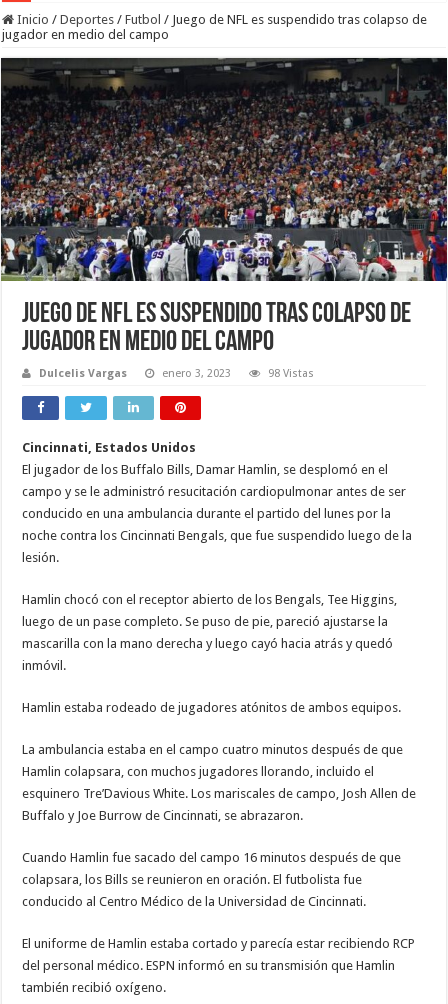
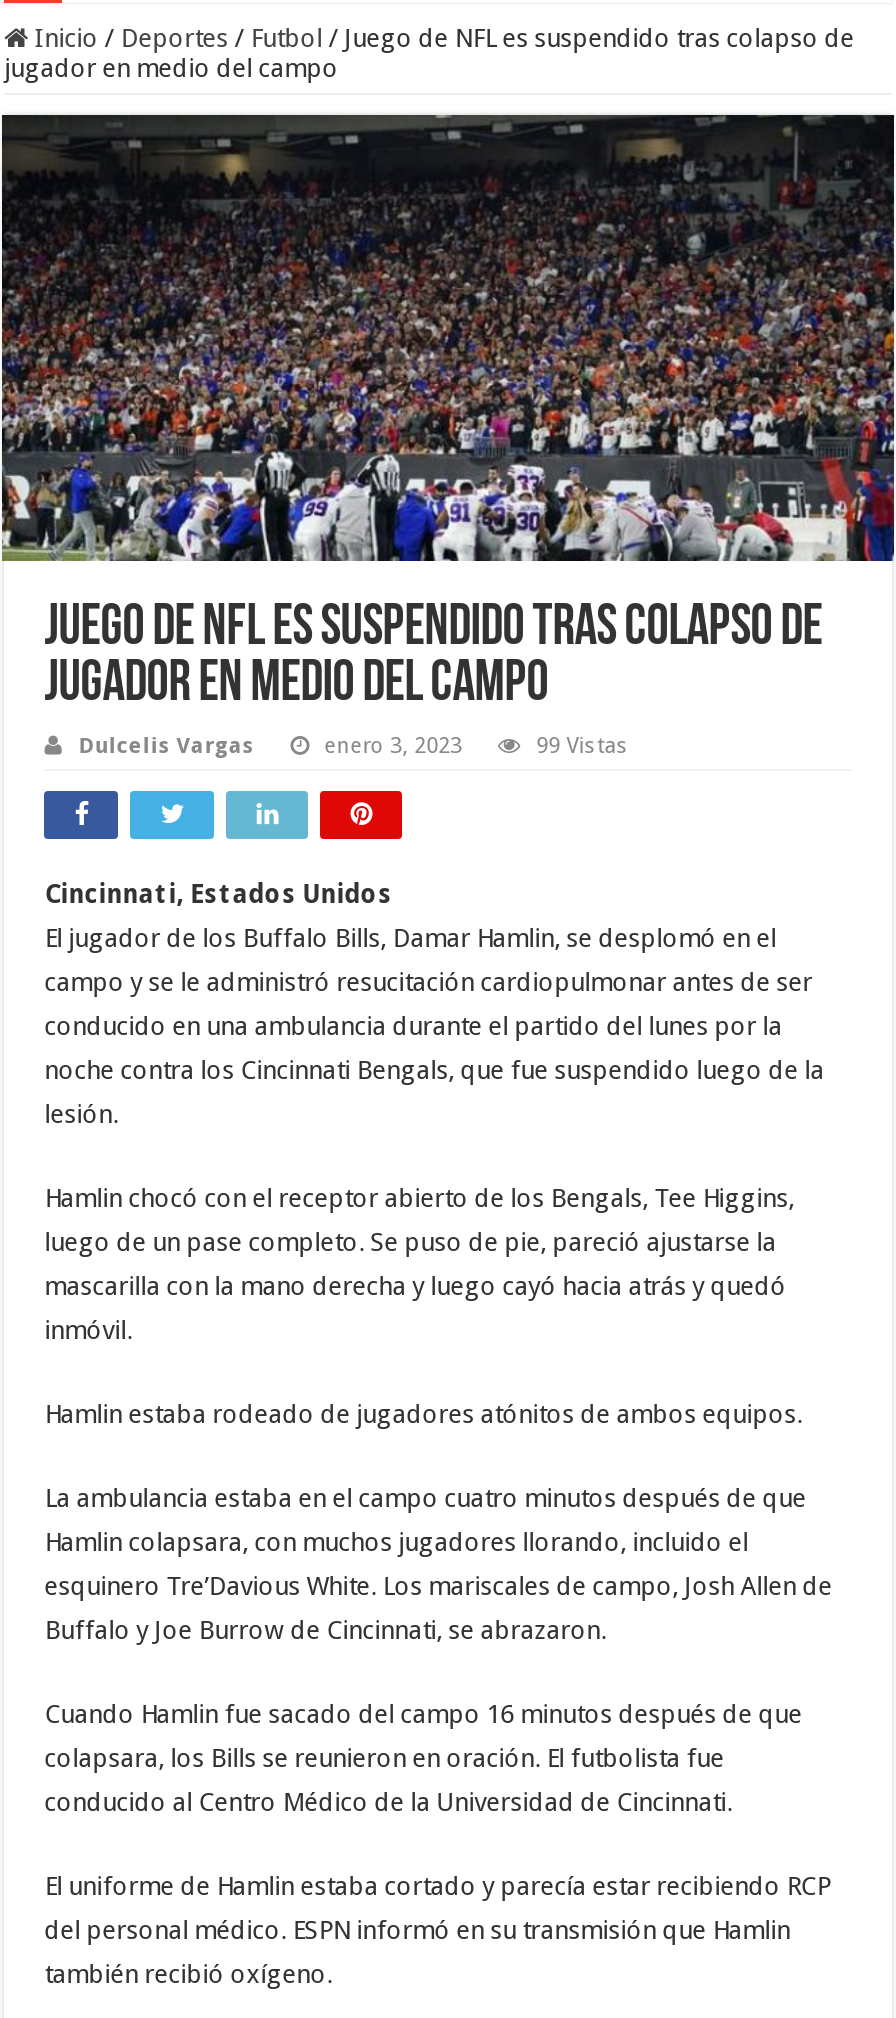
- 98 Vistas
+ 99 Vistas
